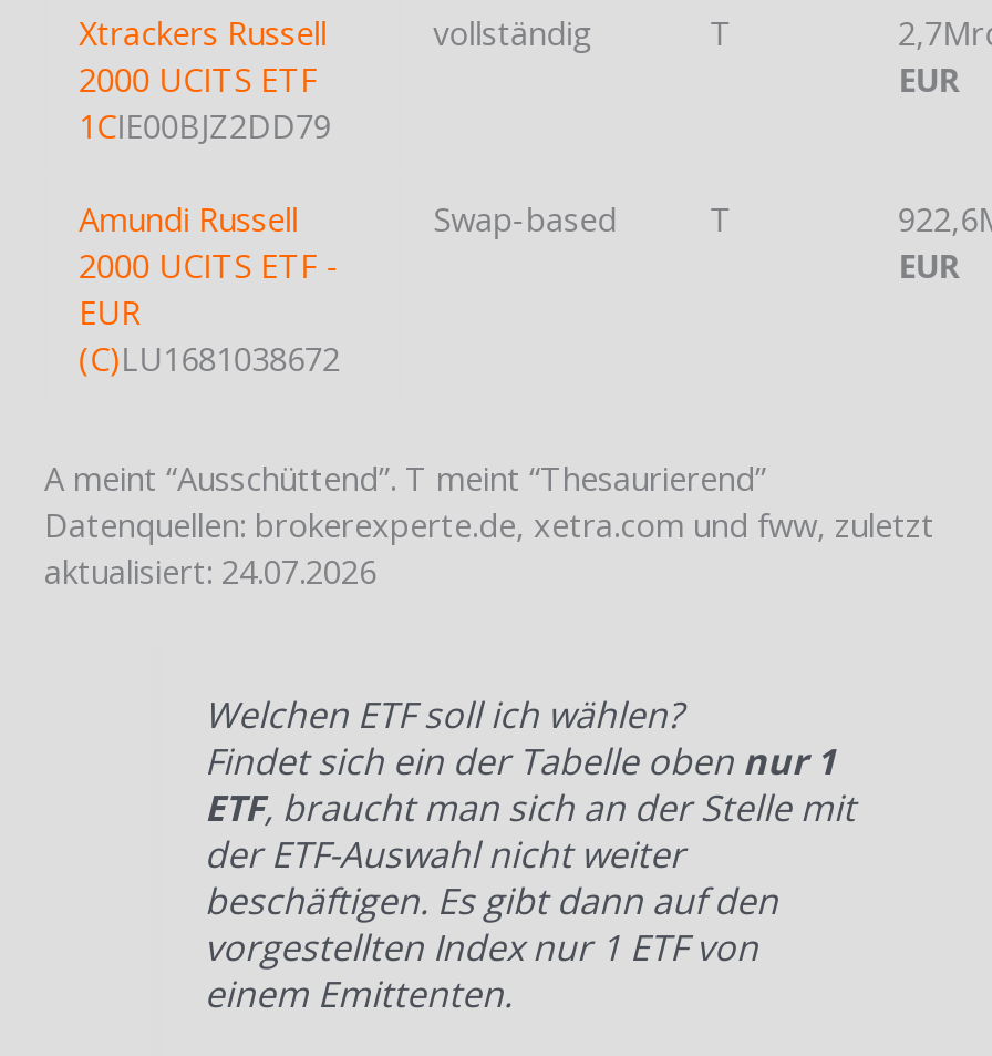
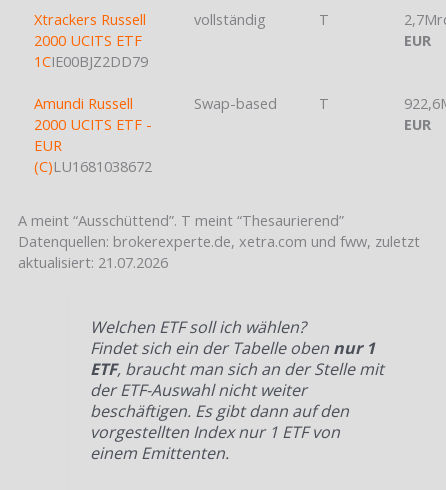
- aktualisiert: 24.07.2026
+ aktualisiert: 21.07.2026
